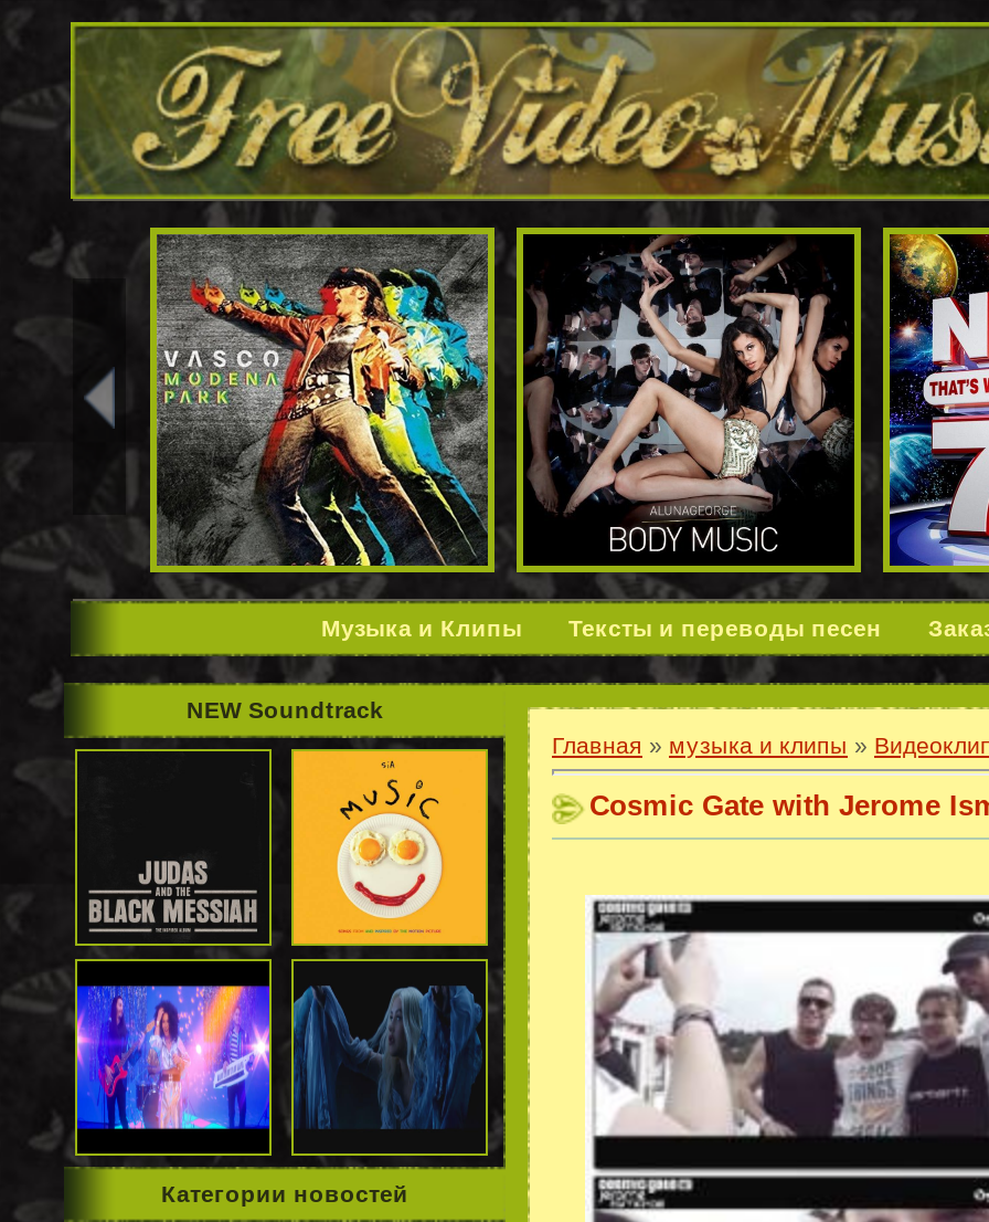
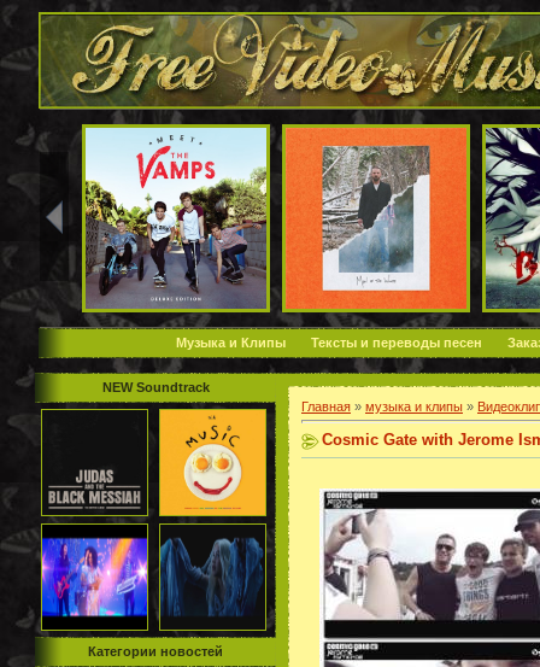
- [image]
+ [image]

- [image]
+ [image]

- [image]
+ [image]
